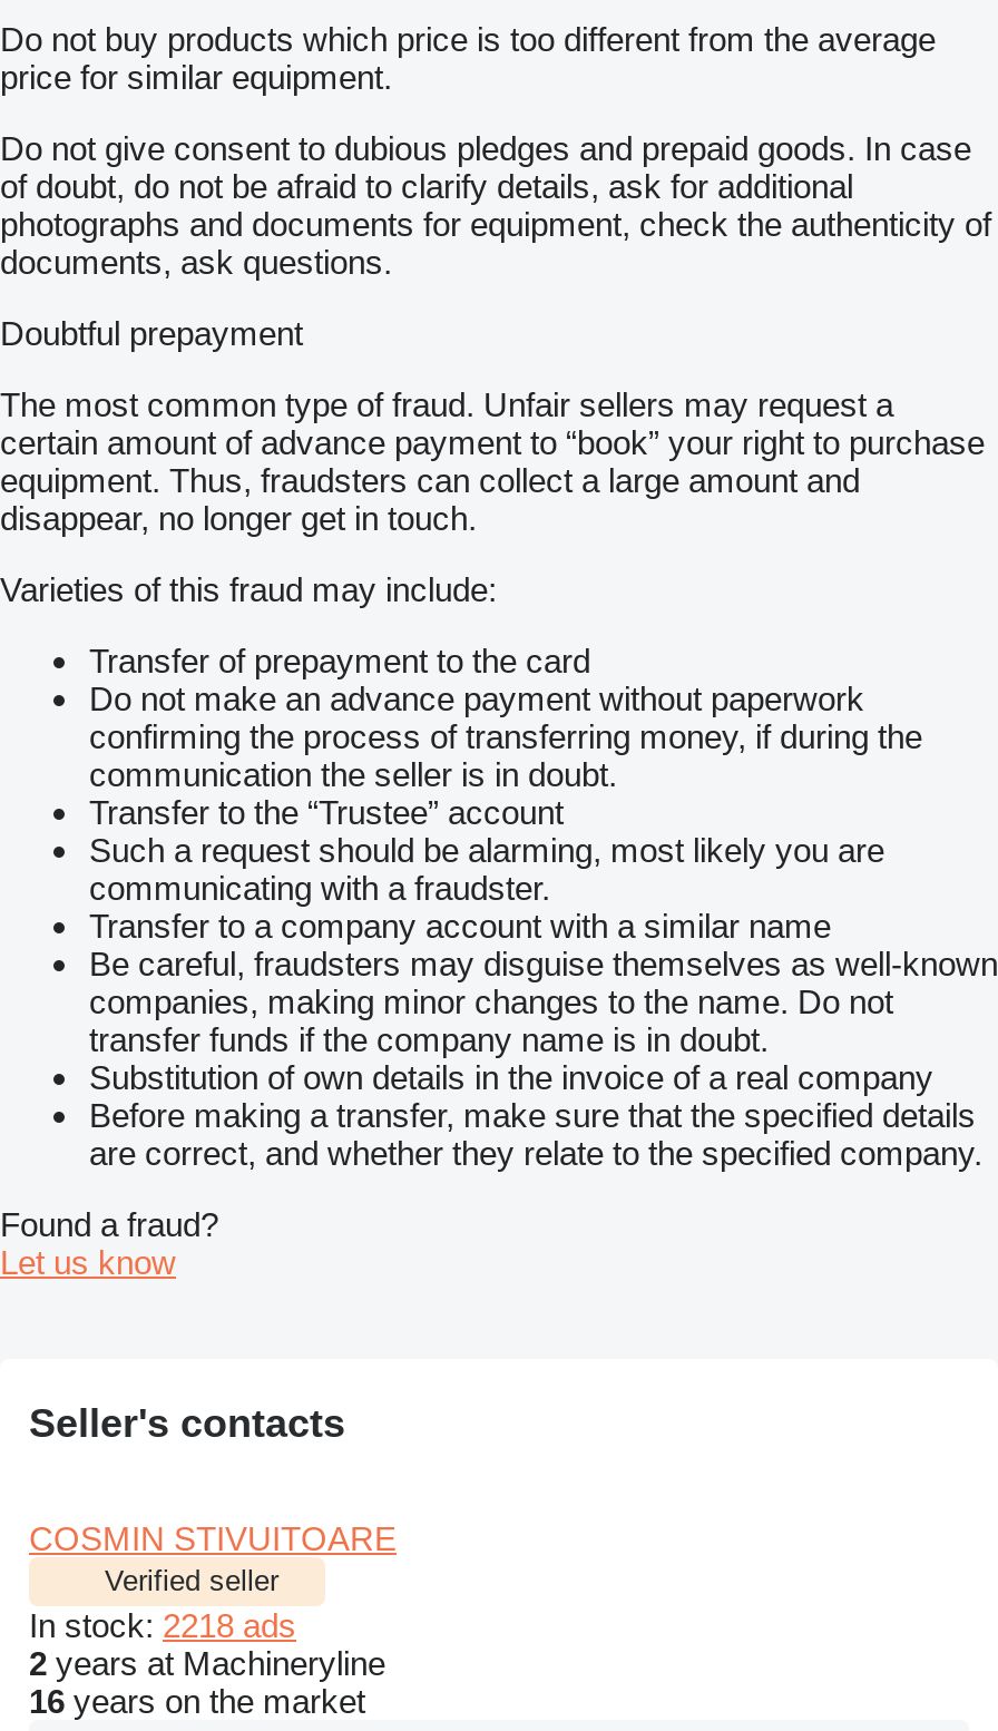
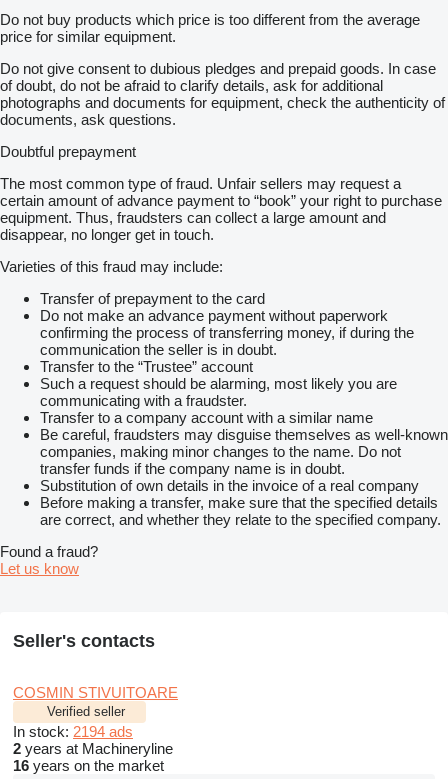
- In stock: 2218 ads
+ In stock: 2194 ads
